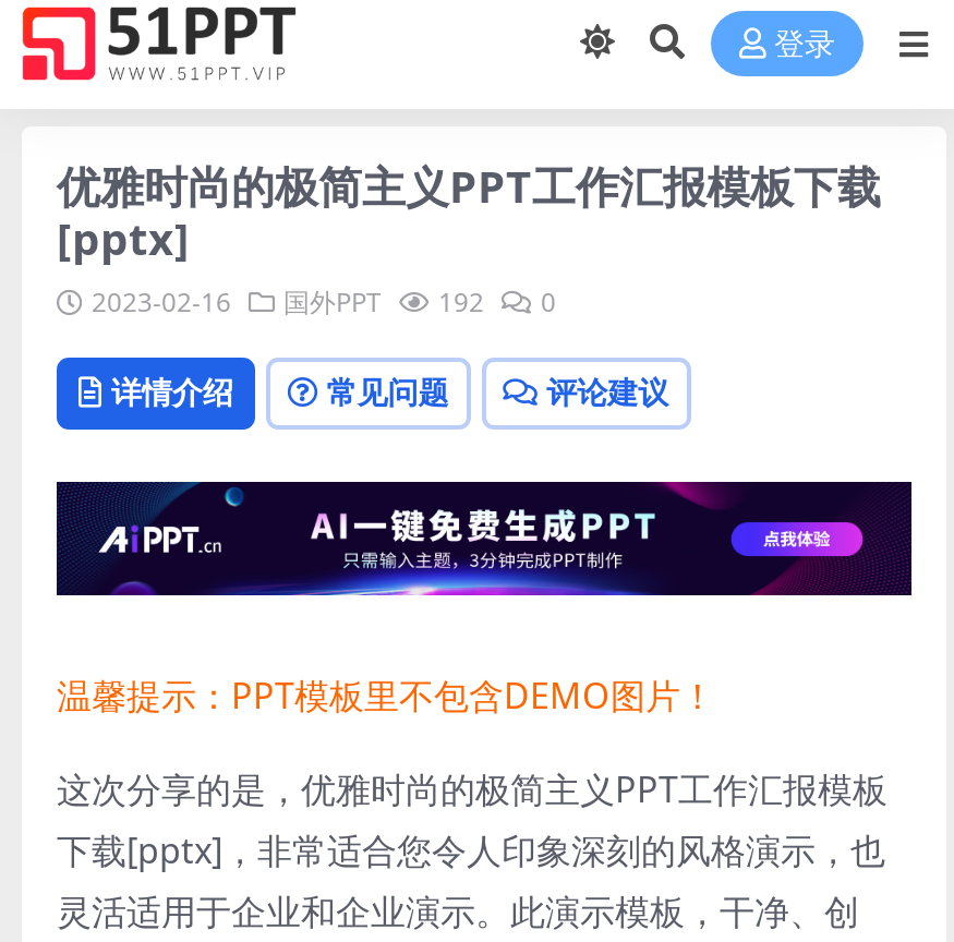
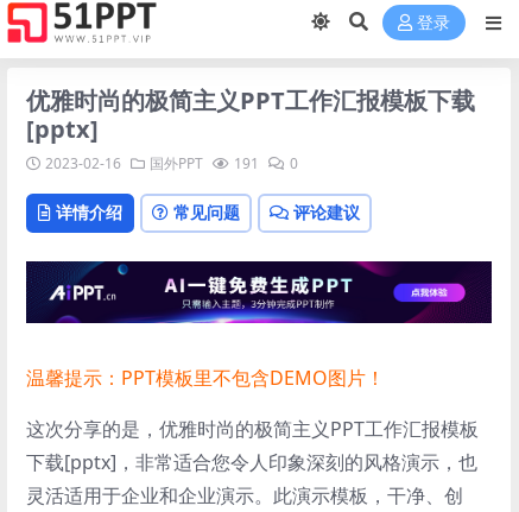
- 2023-02-16 国外PPT 192 0
+ 2023-02-16 国外PPT 191 0
